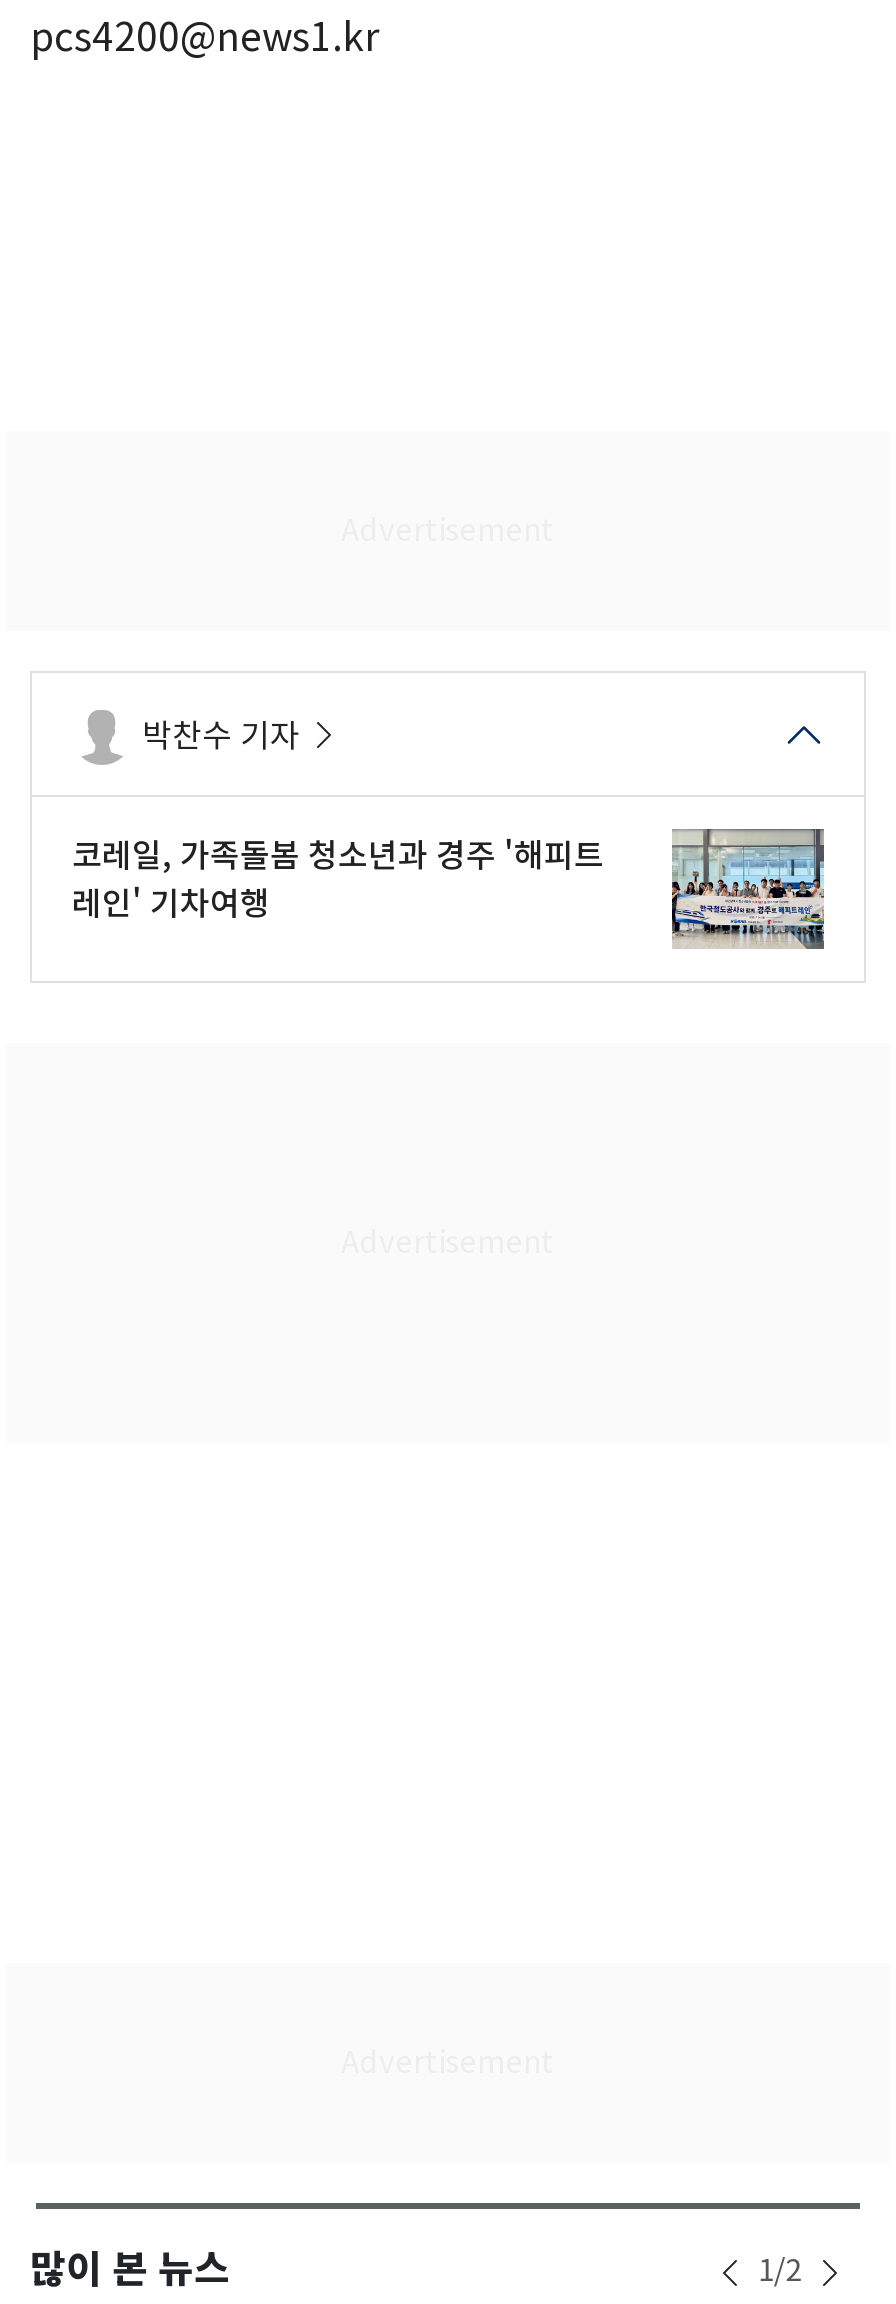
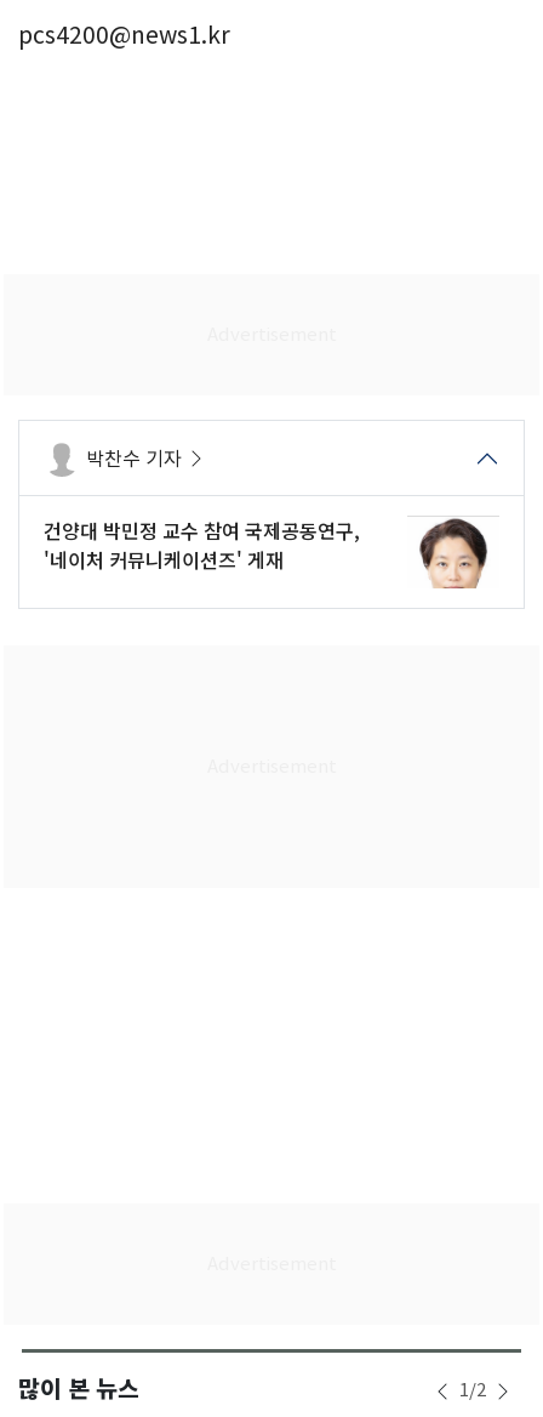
- [image]
- 코레일, 가족돌봄 청소년과 경주 '해피트
- 레인' 기차여행
+ [image]
+ 건양대 박민정 교수 참여 국제공동연구,
+ '네이처 커뮤니케이션즈' 게재
